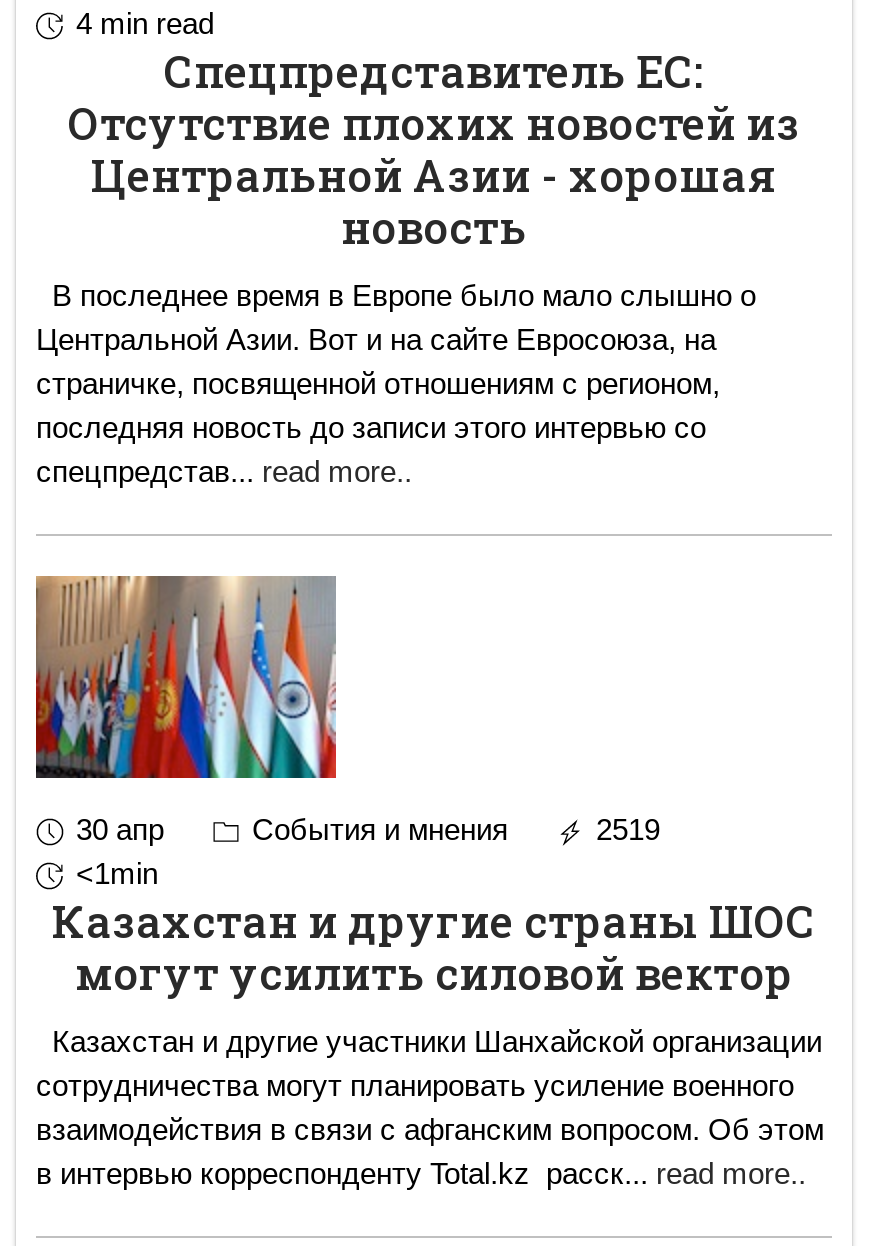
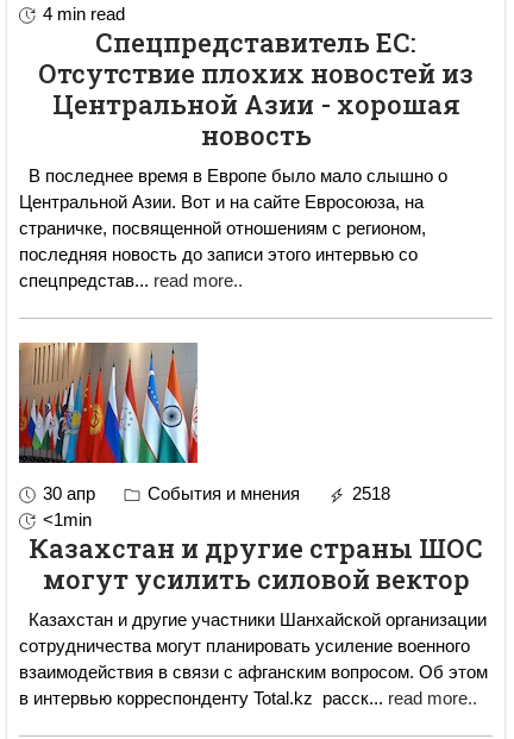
- 2519
+ 2518
